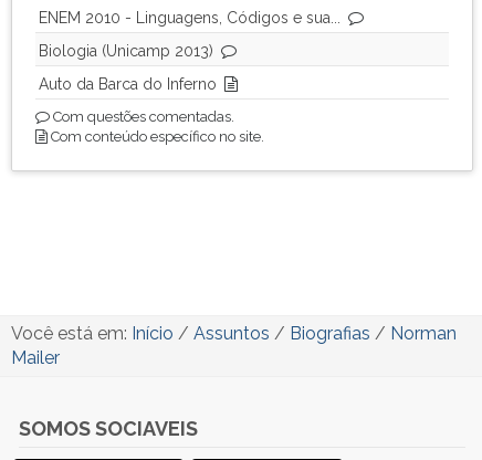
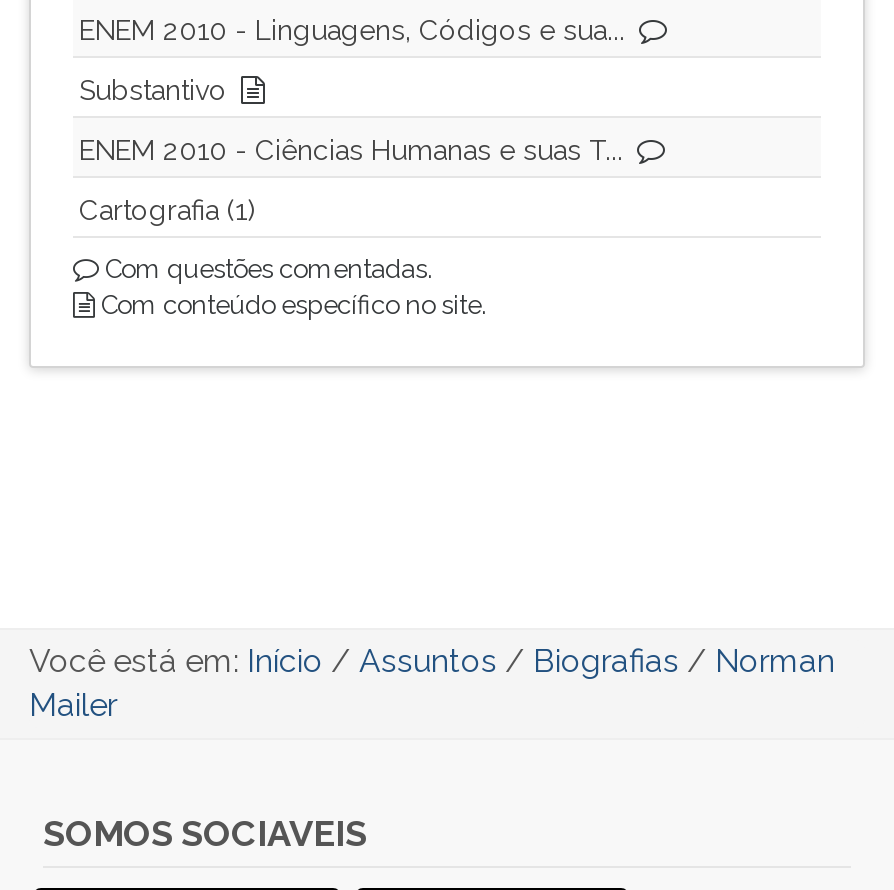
- Biologia (Unicamp 2013)
- Auto da Barca do Inferno
+ Substantivo
+ ENEM 2010 - Ciências Humanas e suas T...
+ Cartografia (1)
